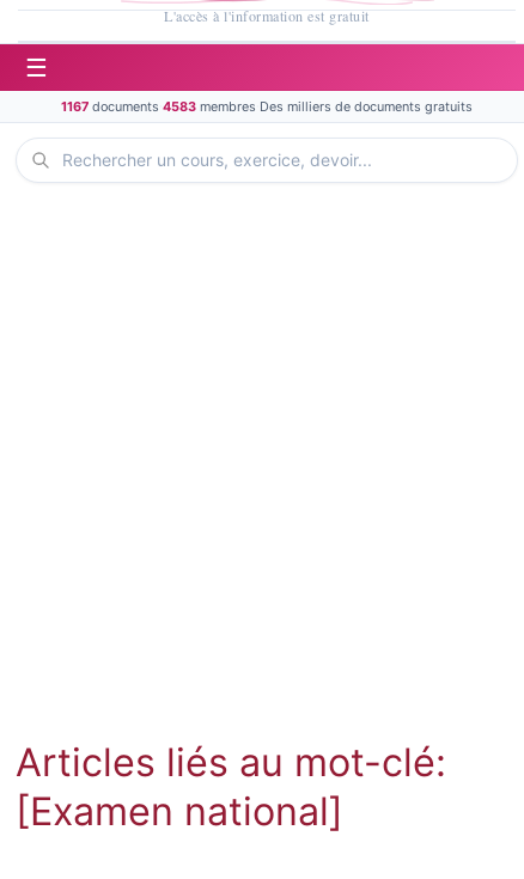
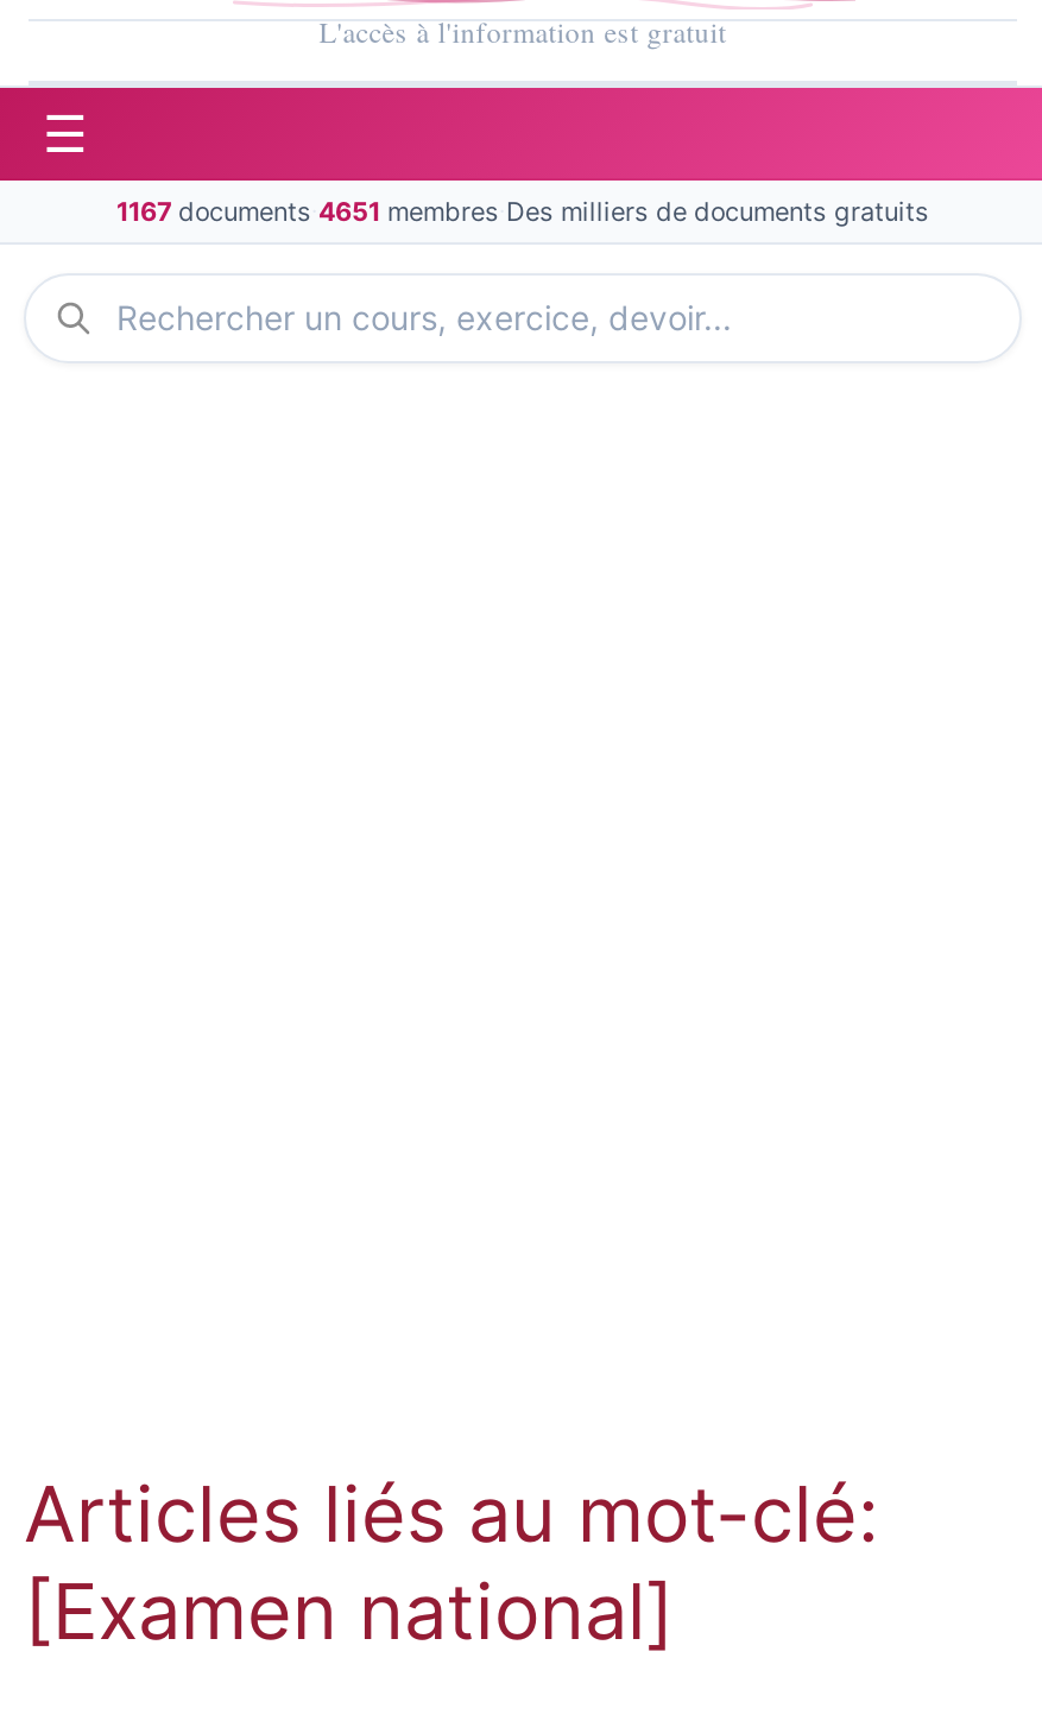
- 1167 documents · 4583 membres · Des milliers de documents gratuits
+ 1167 documents · 4651 membres · Des milliers de documents gratuits
